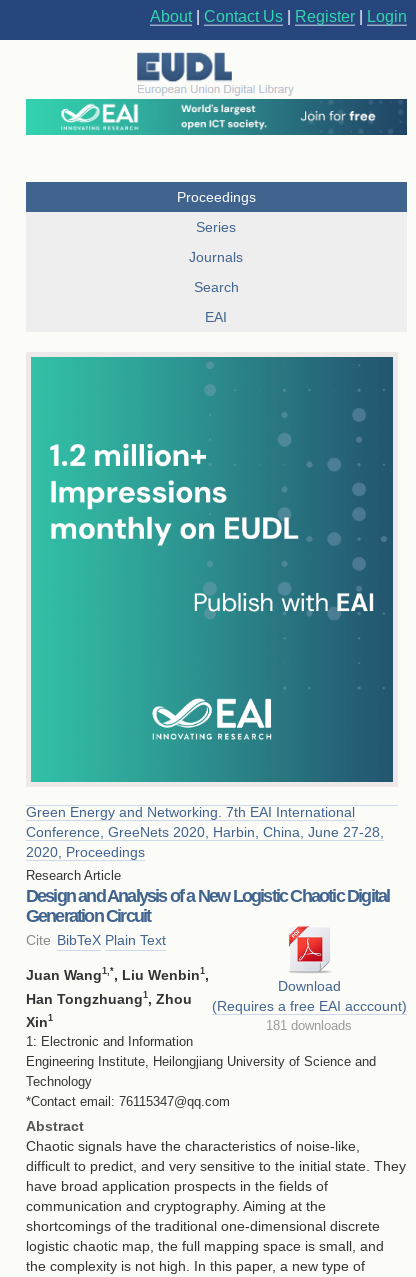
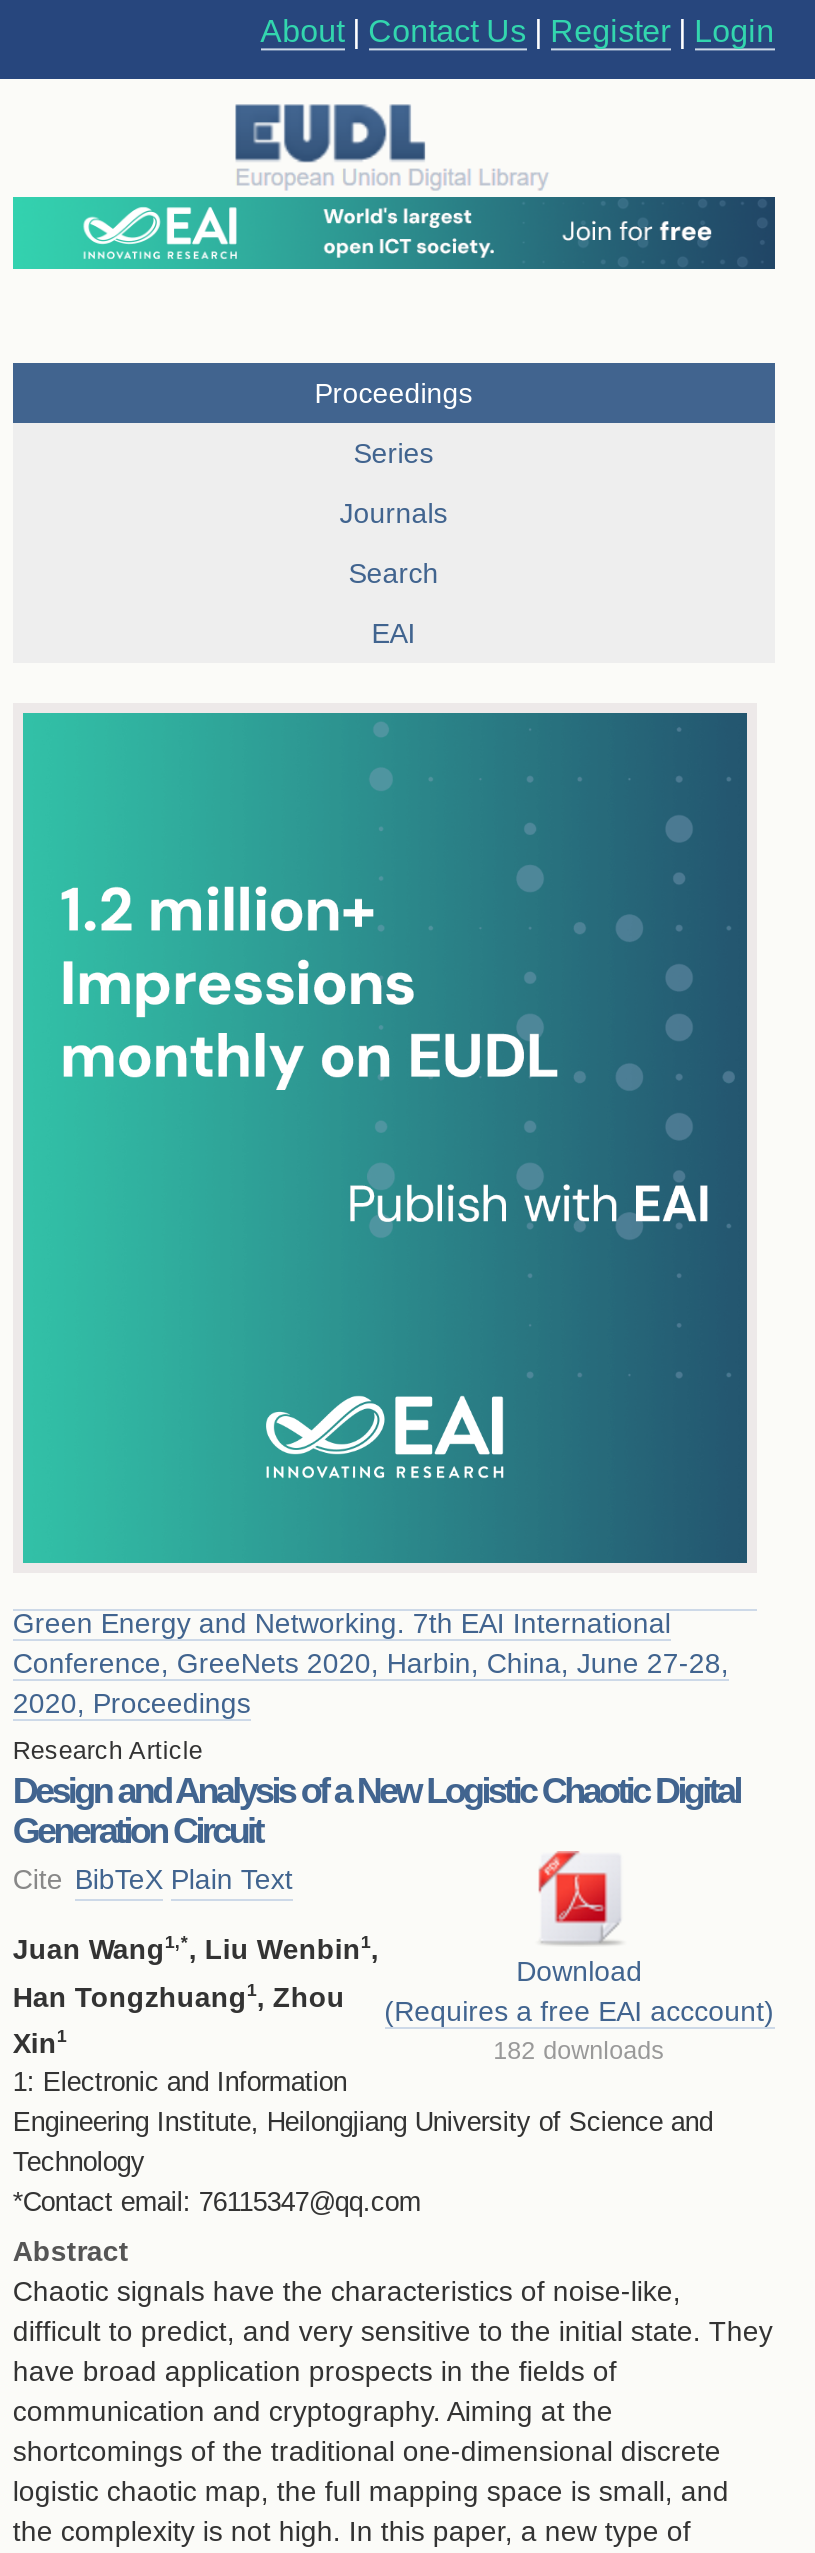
- 181 downloads
+ 182 downloads
